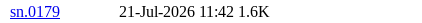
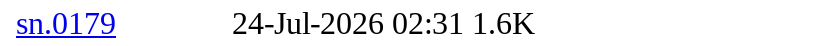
- 21-Jul-2026 11:42 1.6K
+ 24-Jul-2026 02:31 1.6K
